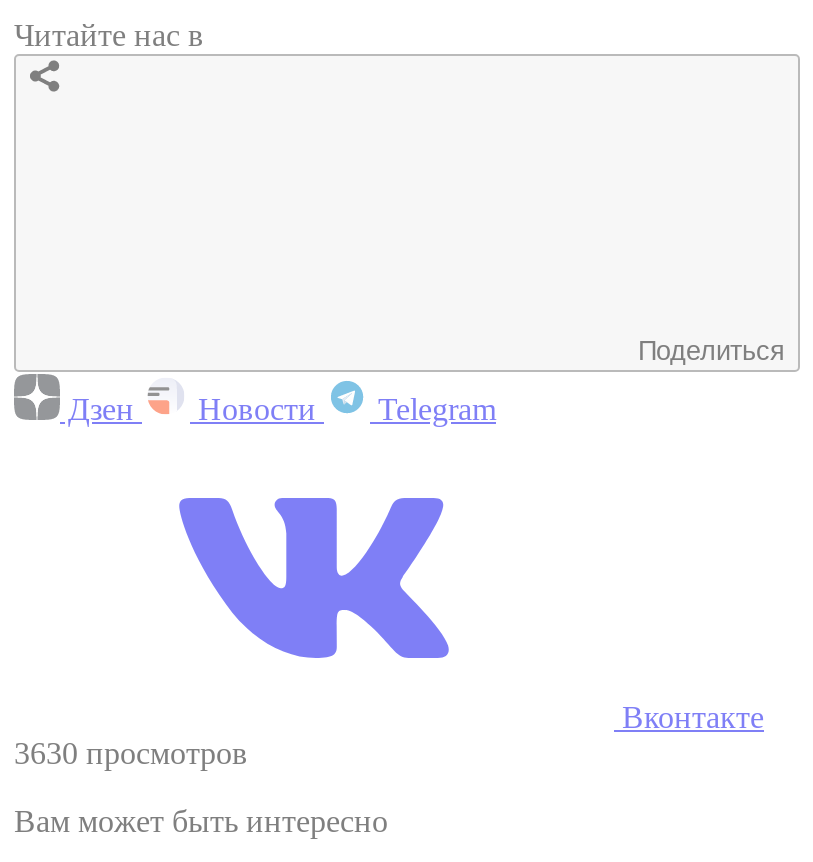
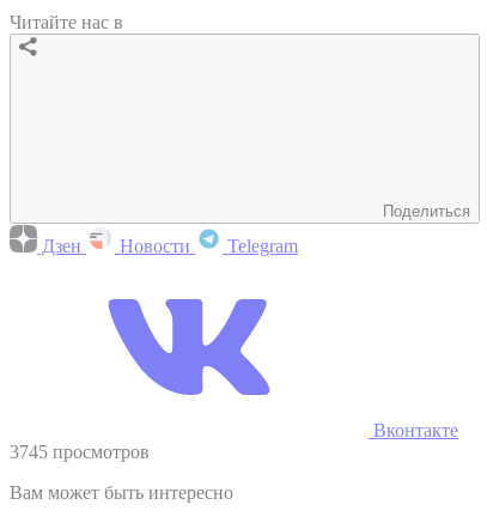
- 3630 просмотров
+ 3745 просмотров
